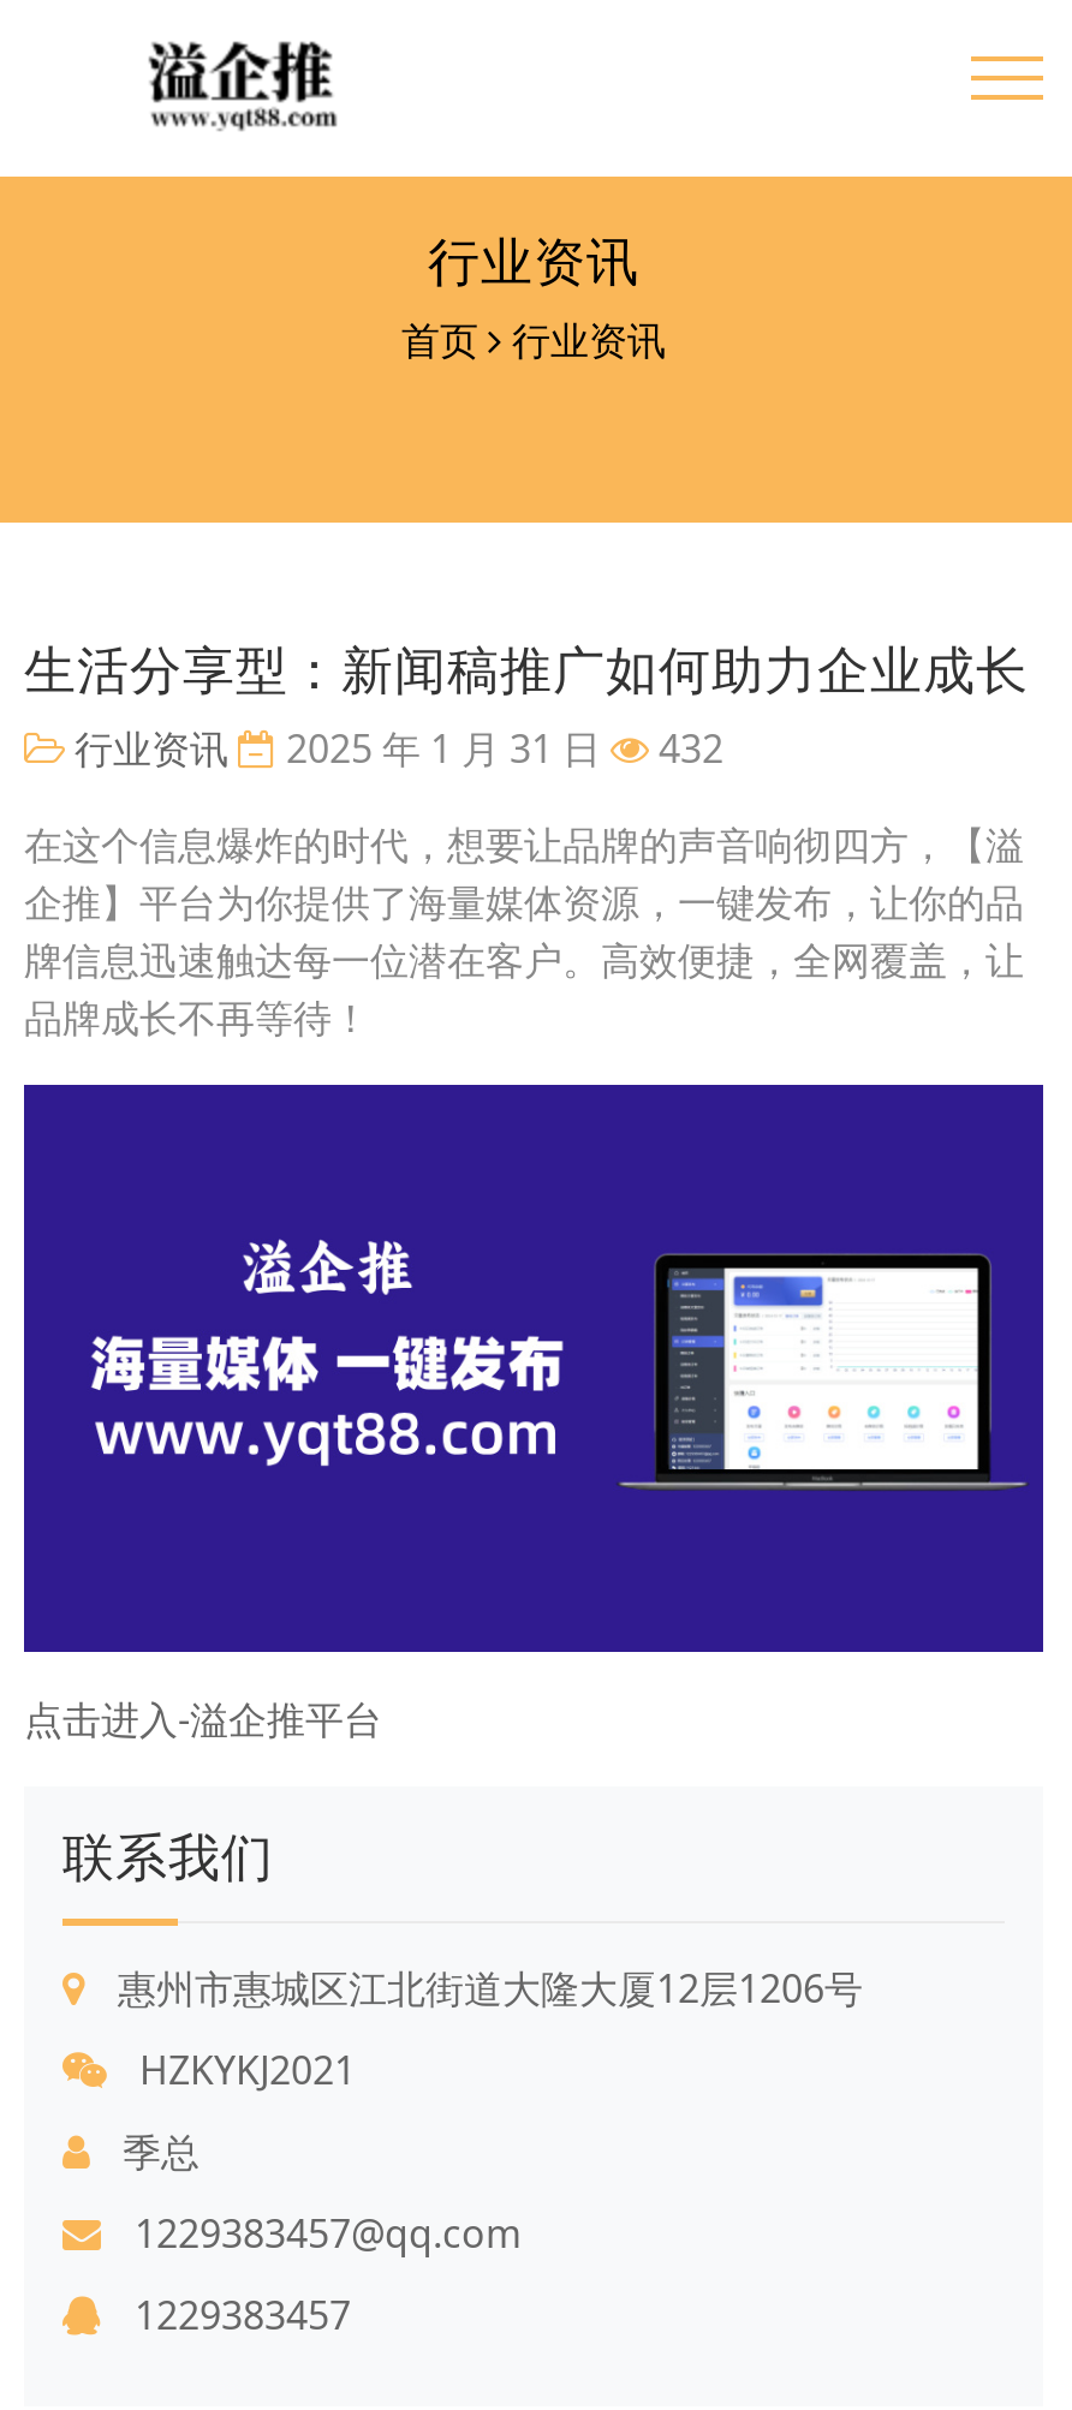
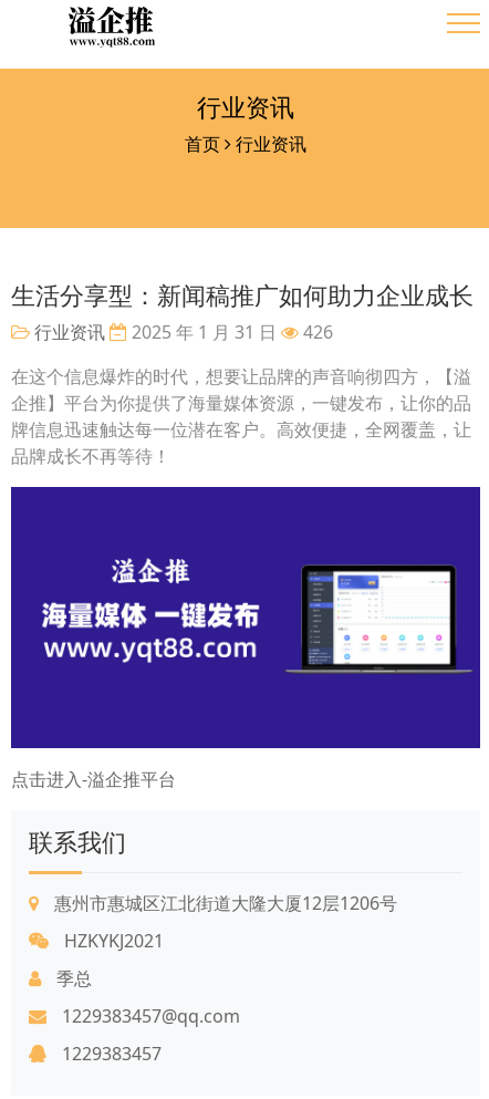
- 行业资讯 2025 年 1 月 31 日 432
+ 行业资讯 2025 年 1 月 31 日 426
